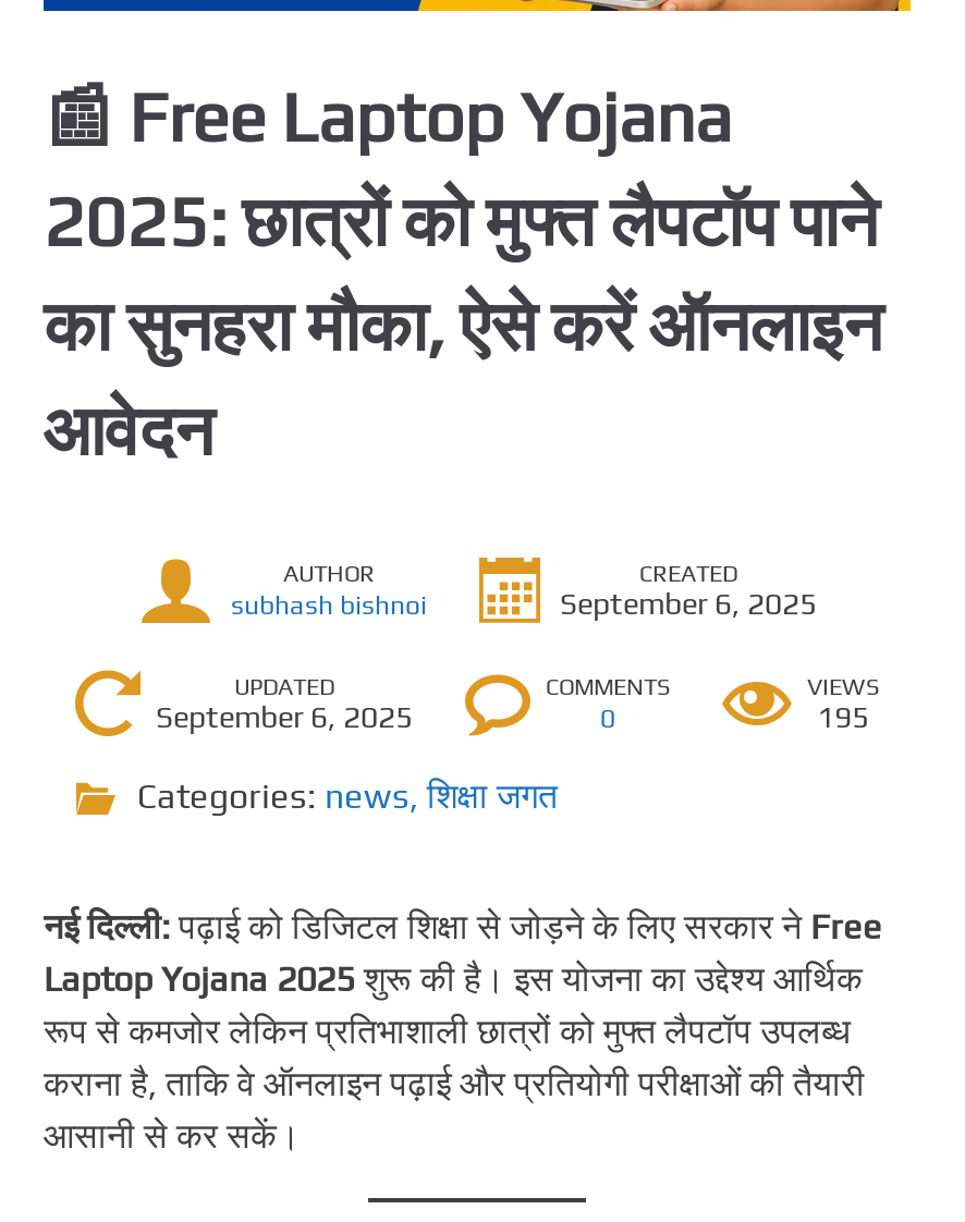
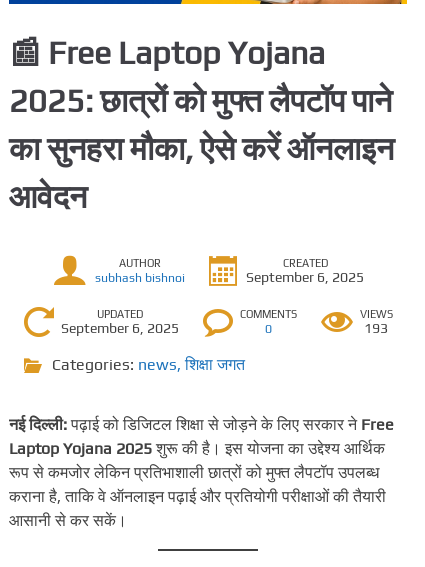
- 195
+ 193
